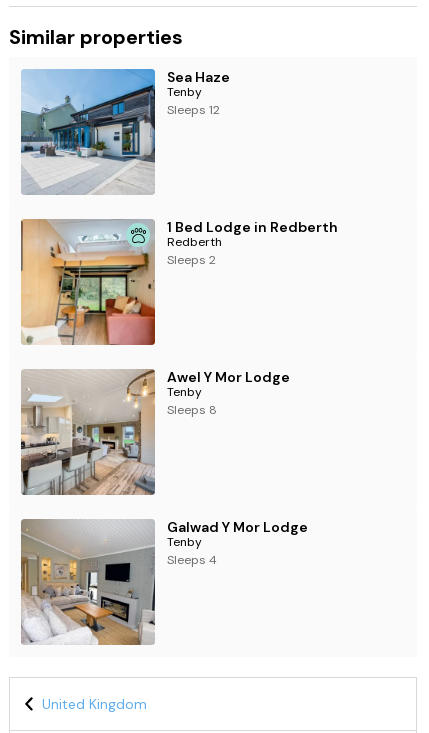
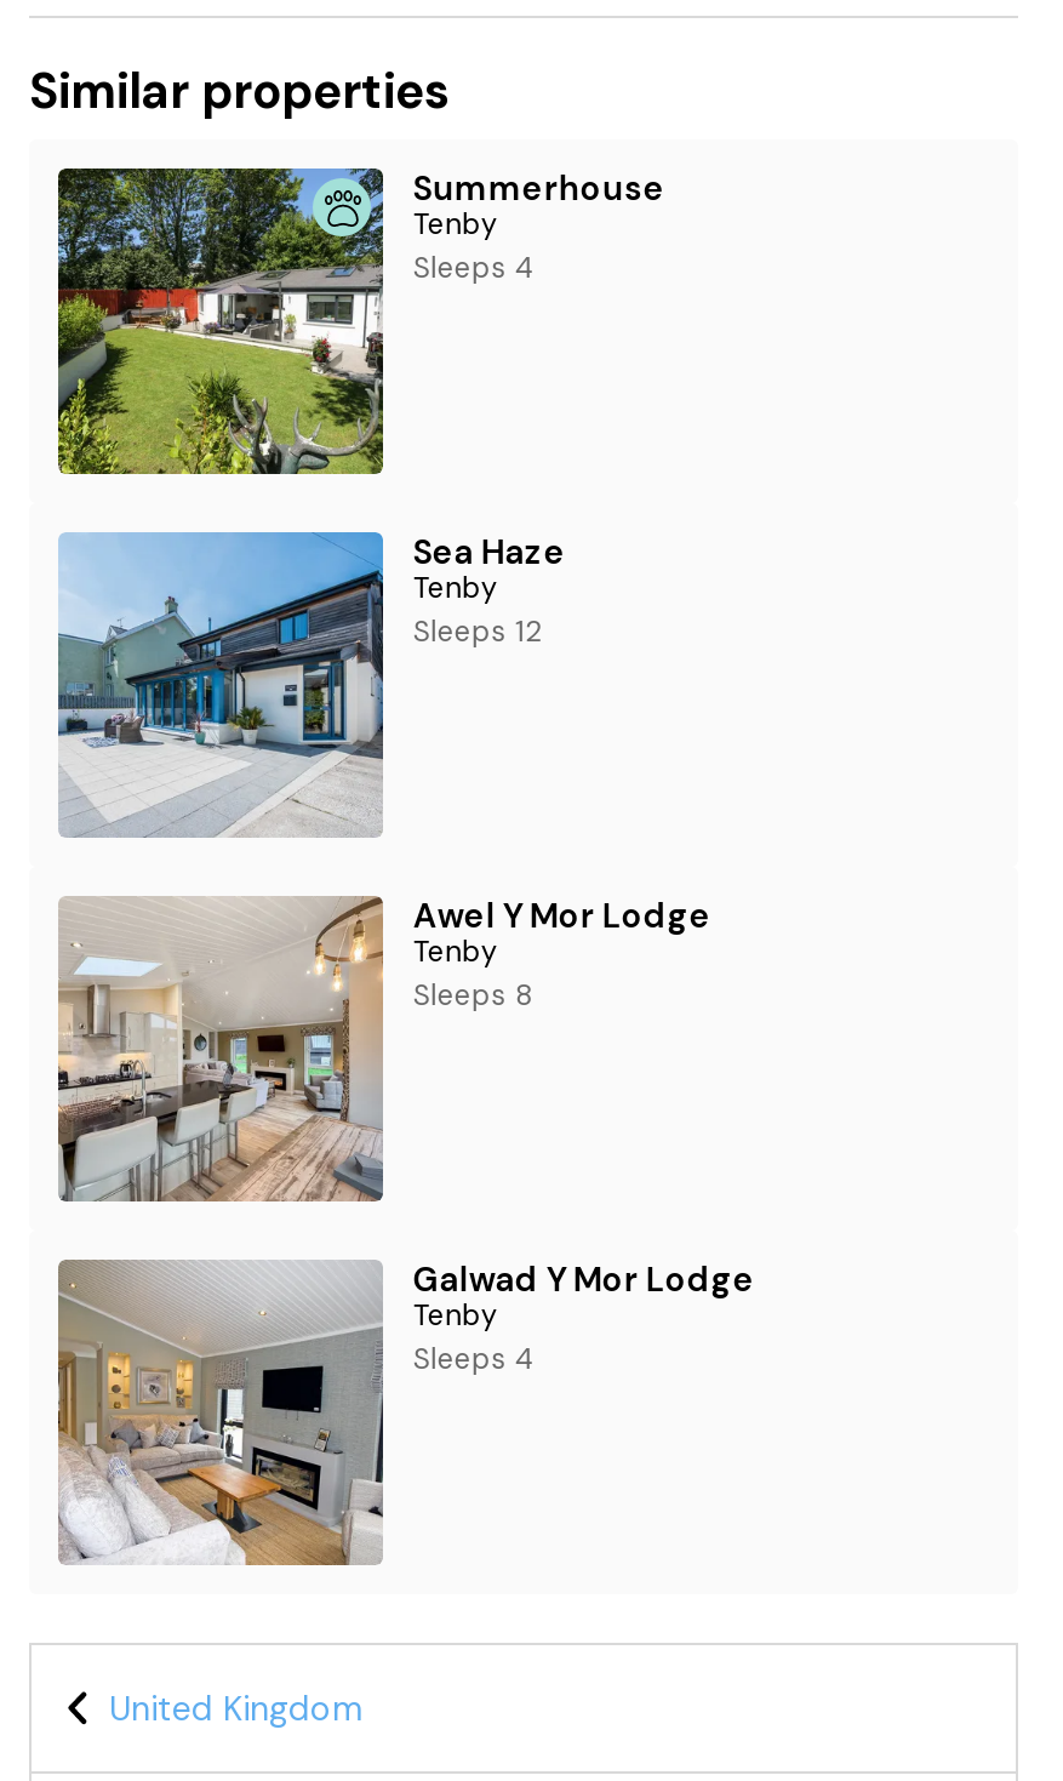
+ [image]
+ Summerhouse
+ Tenby
+ Sleeps 4

moved down: [image] | Sea Haze | Tenby | Sleeps 12

- [image]
- 1 Bed Lodge in Redberth
- Redberth
- Sleeps 2
